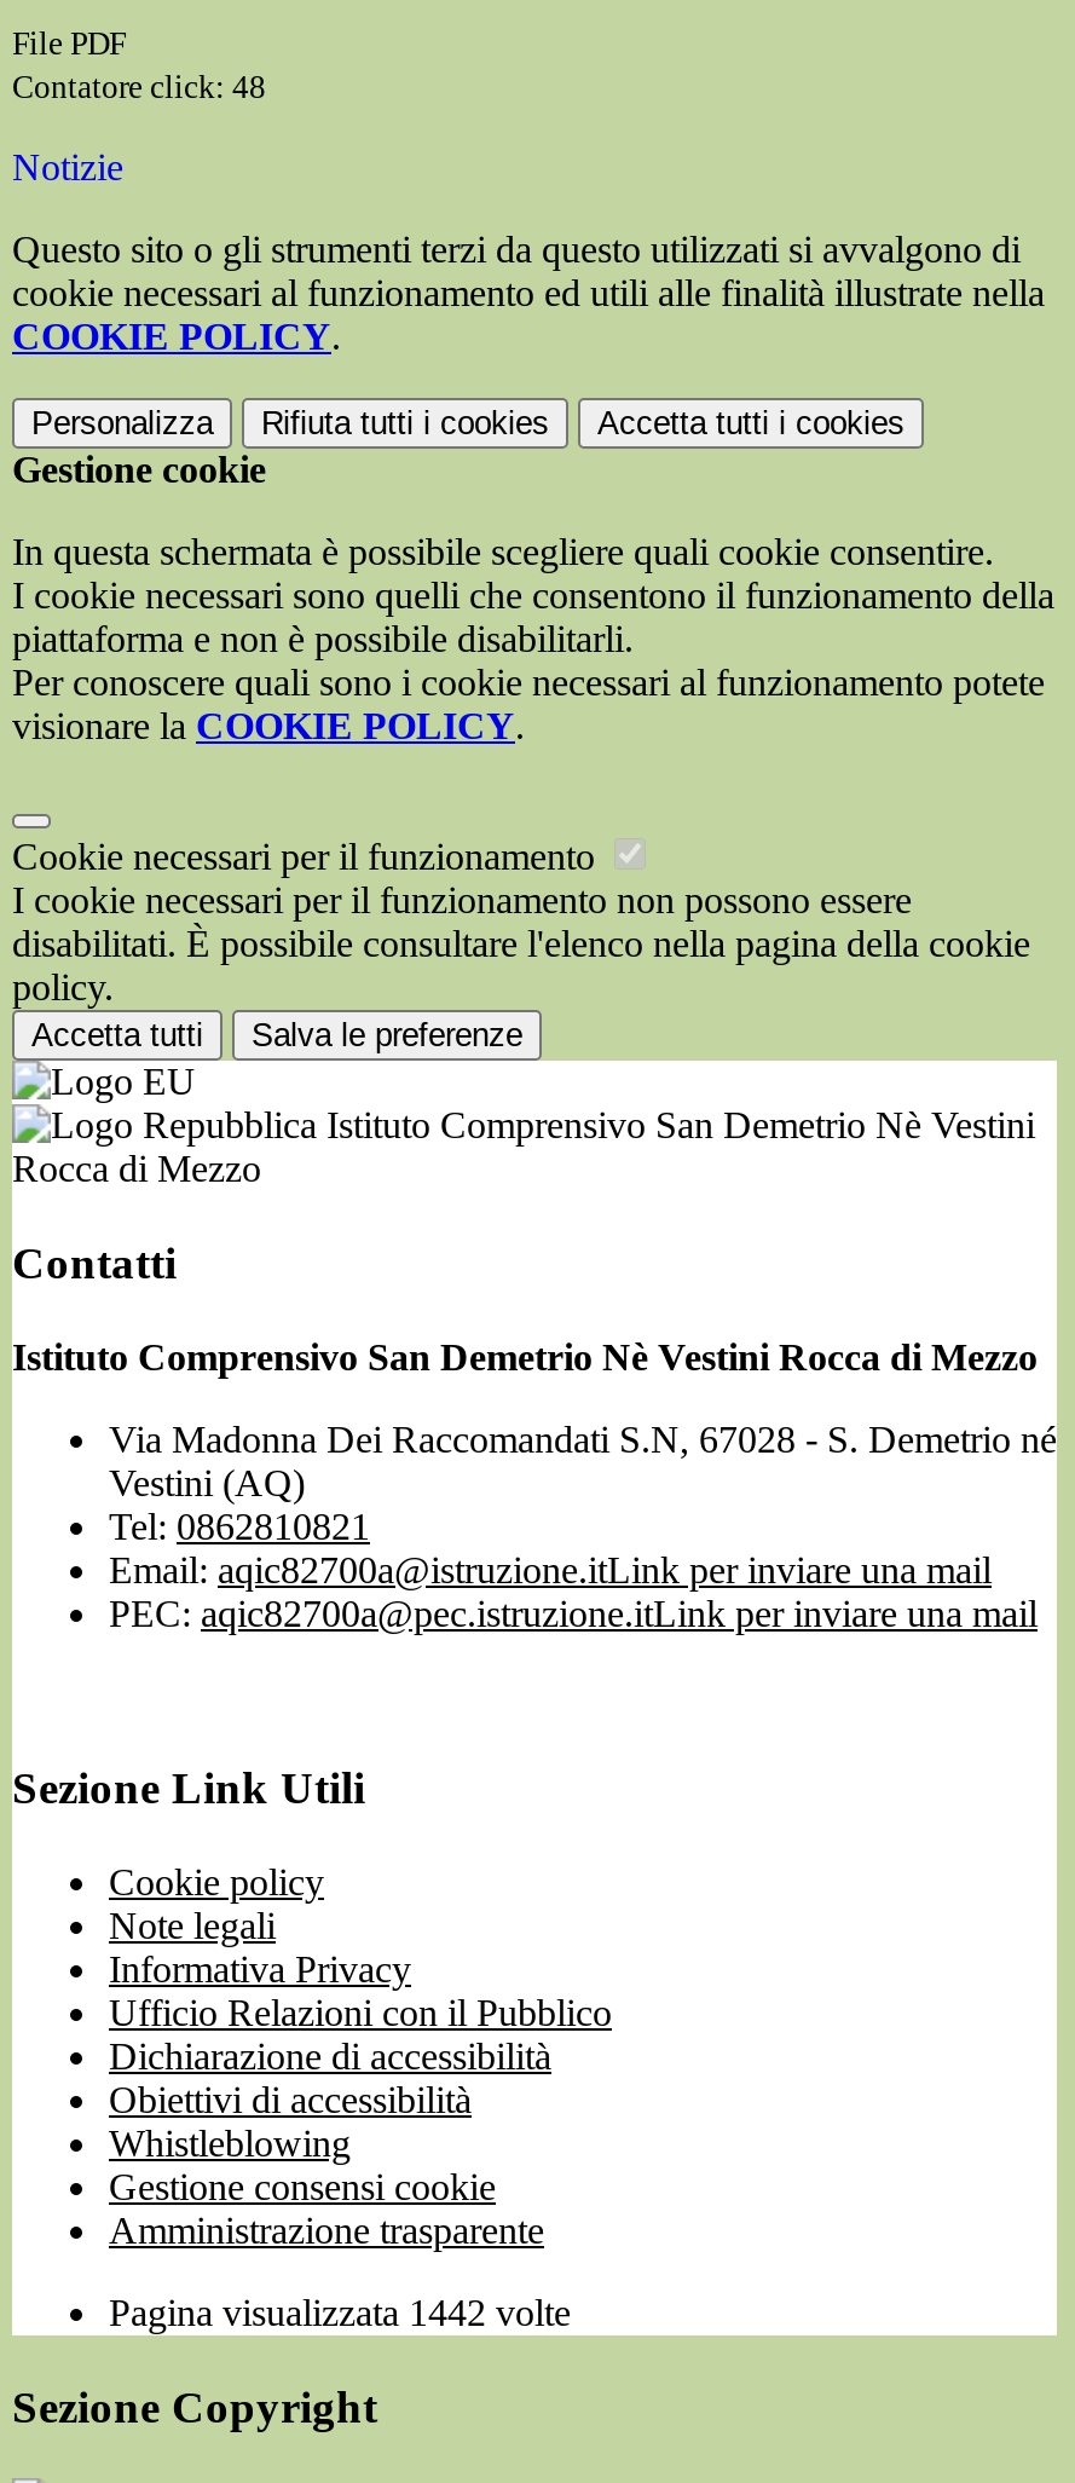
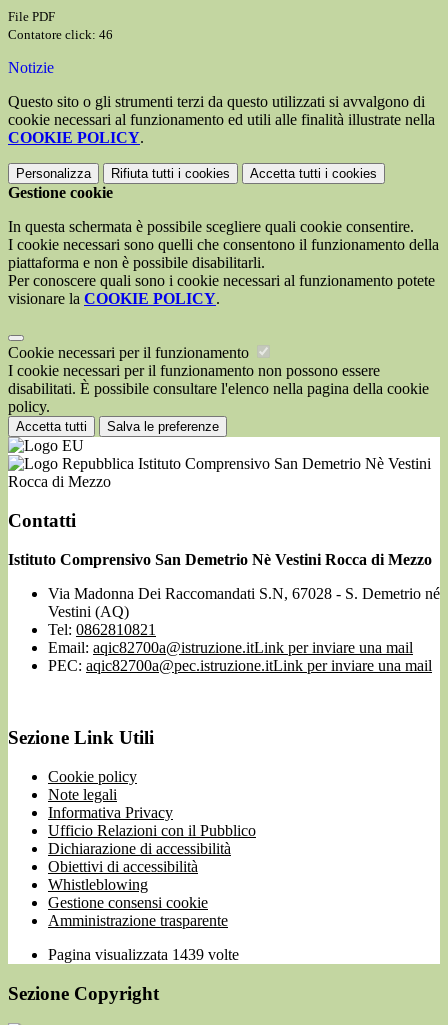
- Contatore click: 48
+ Contatore click: 46

- Pagina visualizzata 1442 volte
+ Pagina visualizzata 1439 volte
